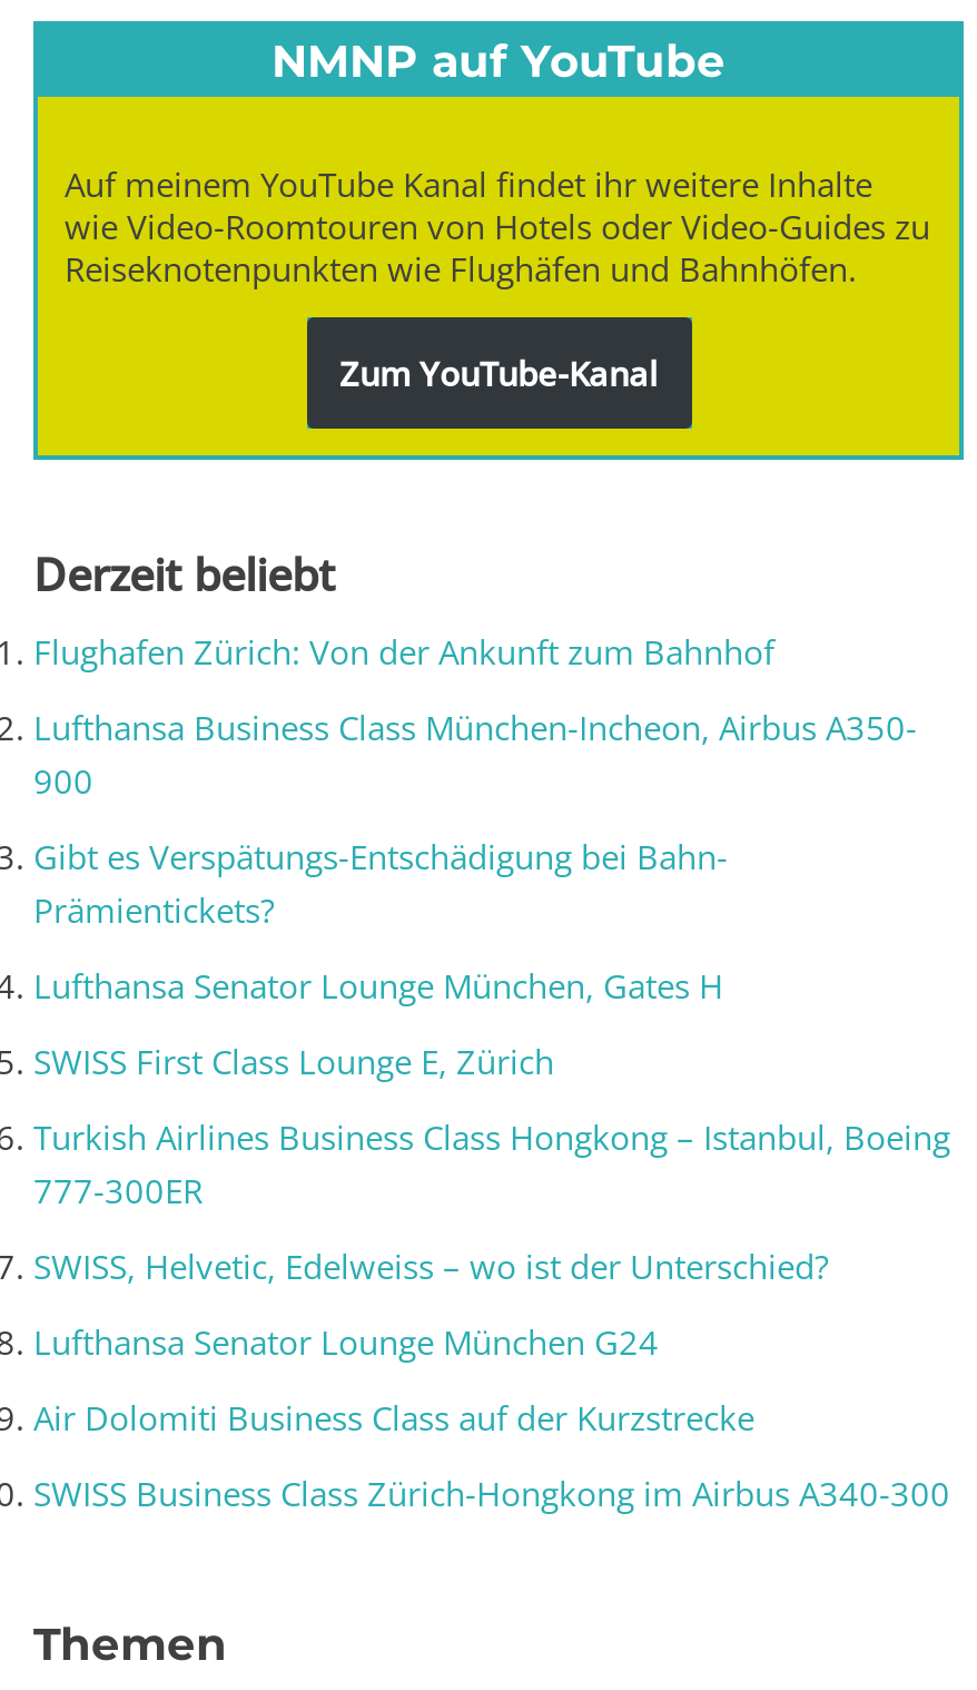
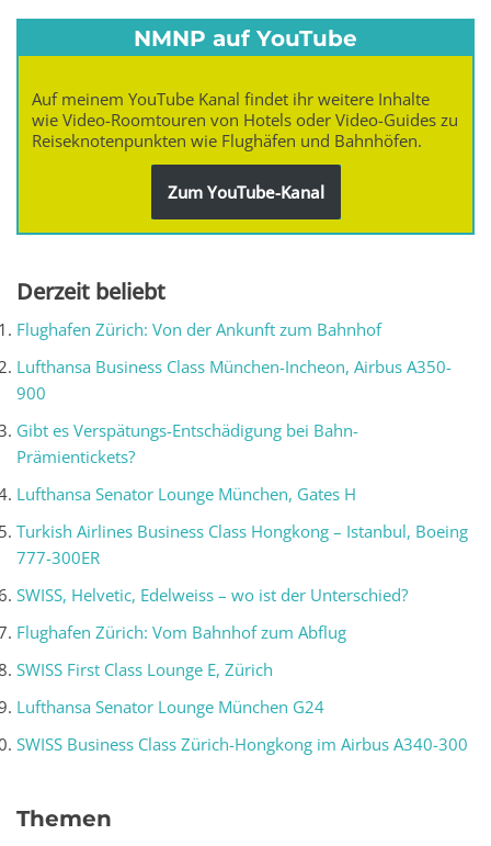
moved down: SWISS First Class Lounge E, Zürich

moved up: Turkish Airlines Business Class Hongkong – Istanbul, Boeing | 777-300ER | SWISS, Helvetic, Edelweiss – wo ist der Unterschied?

+ Flughafen Zürich: Vom Bahnhof zum Abflug

moved down: Lufthansa Senator Lounge München G24

- Air Dolomiti Business Class auf der Kurzstrecke
